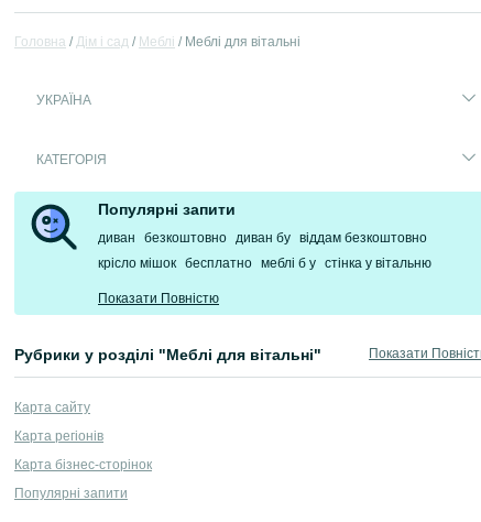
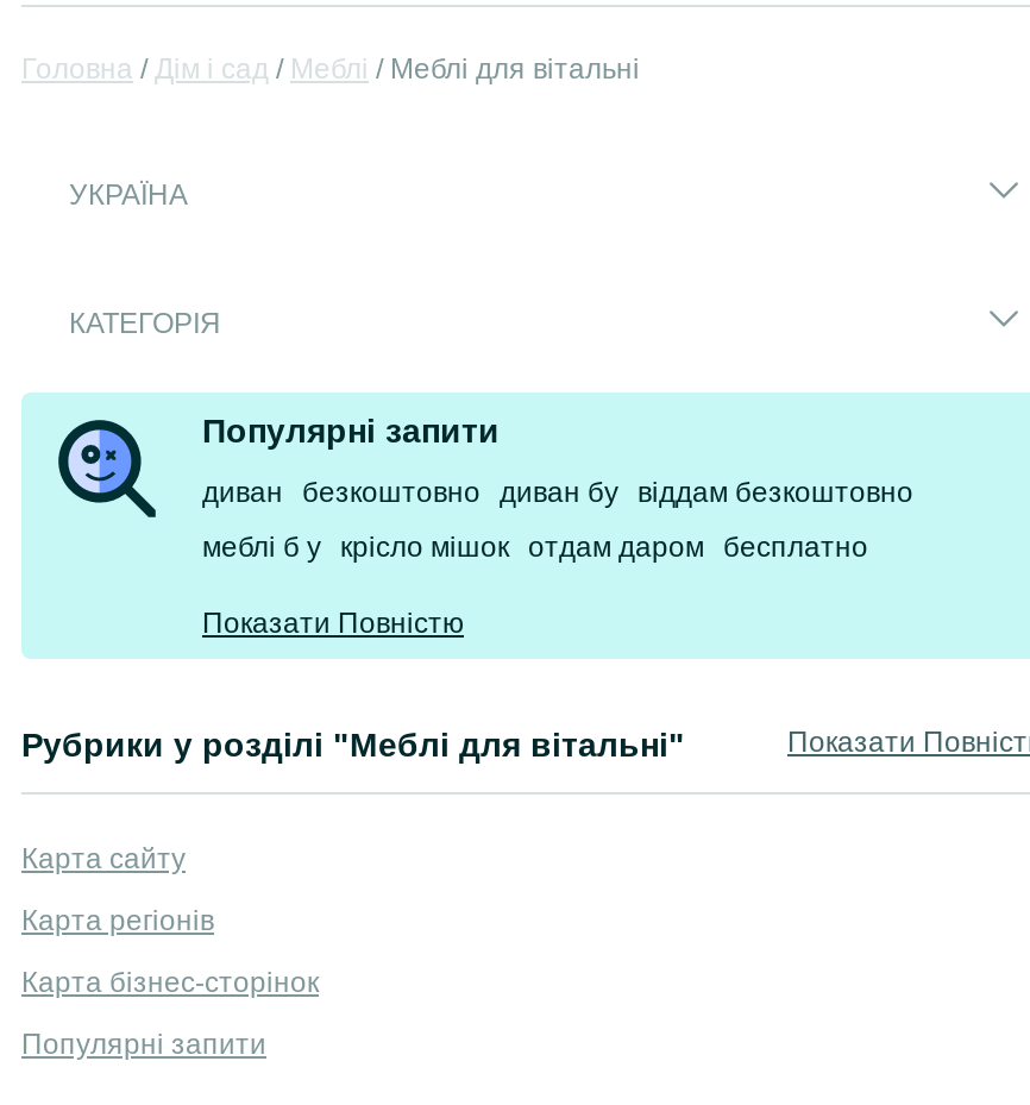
- крісло мішок бесплатно меблі б у стінка у вітальню
+ меблі б у крісло мішок отдам даром бесплатно
